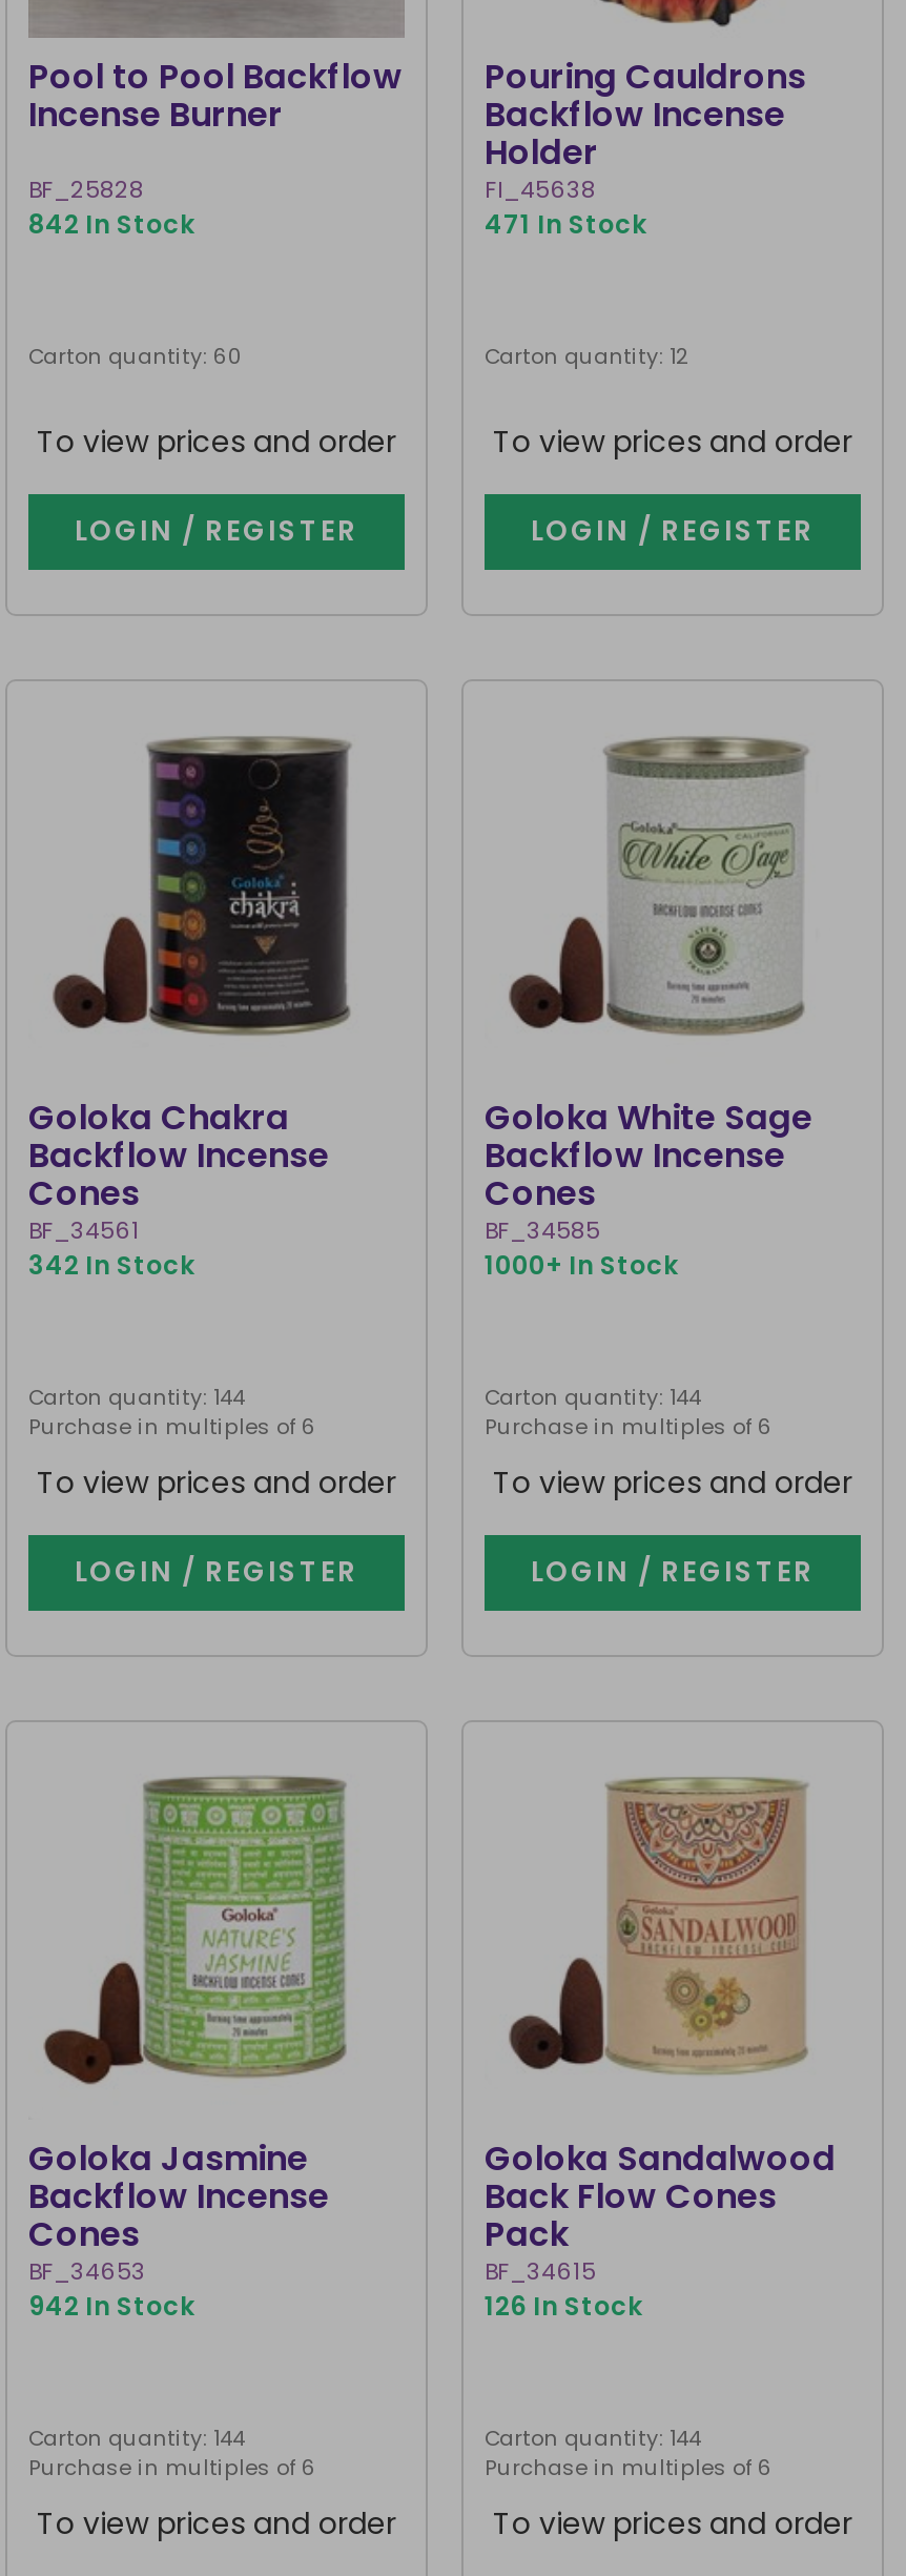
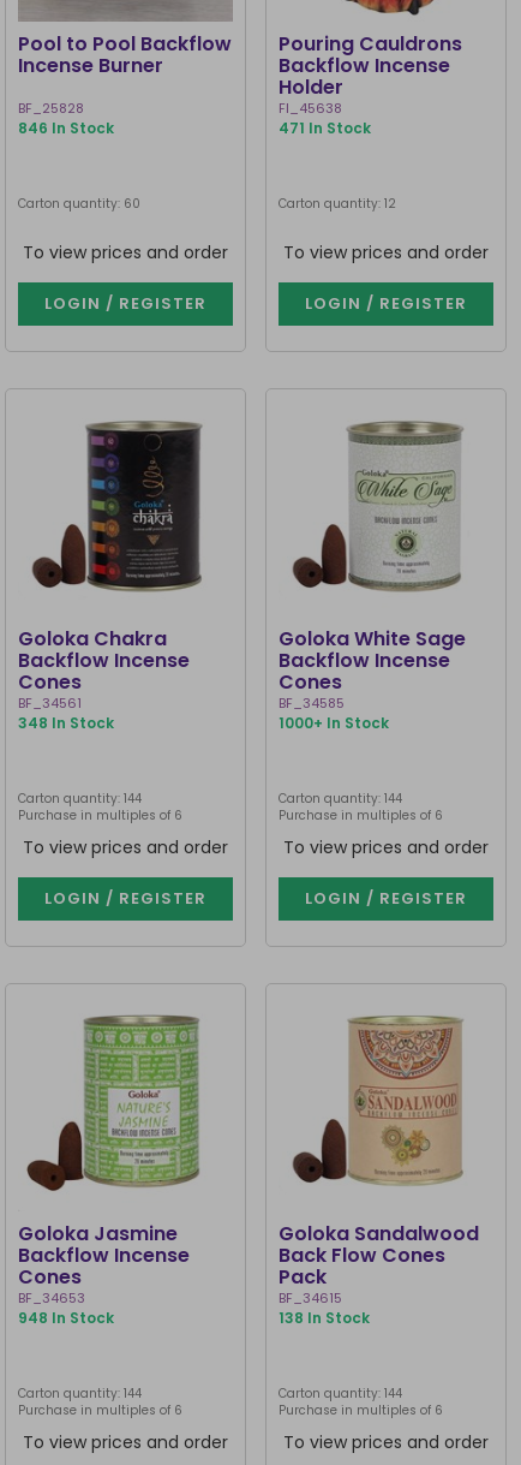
- 842 In Stock
+ 846 In Stock

- 342 In Stock
+ 348 In Stock

- 942 In Stock
+ 948 In Stock

- 126 In Stock
+ 138 In Stock
